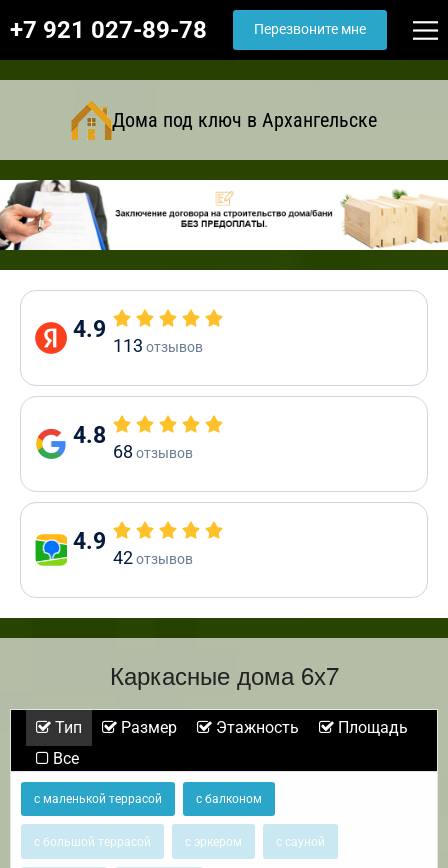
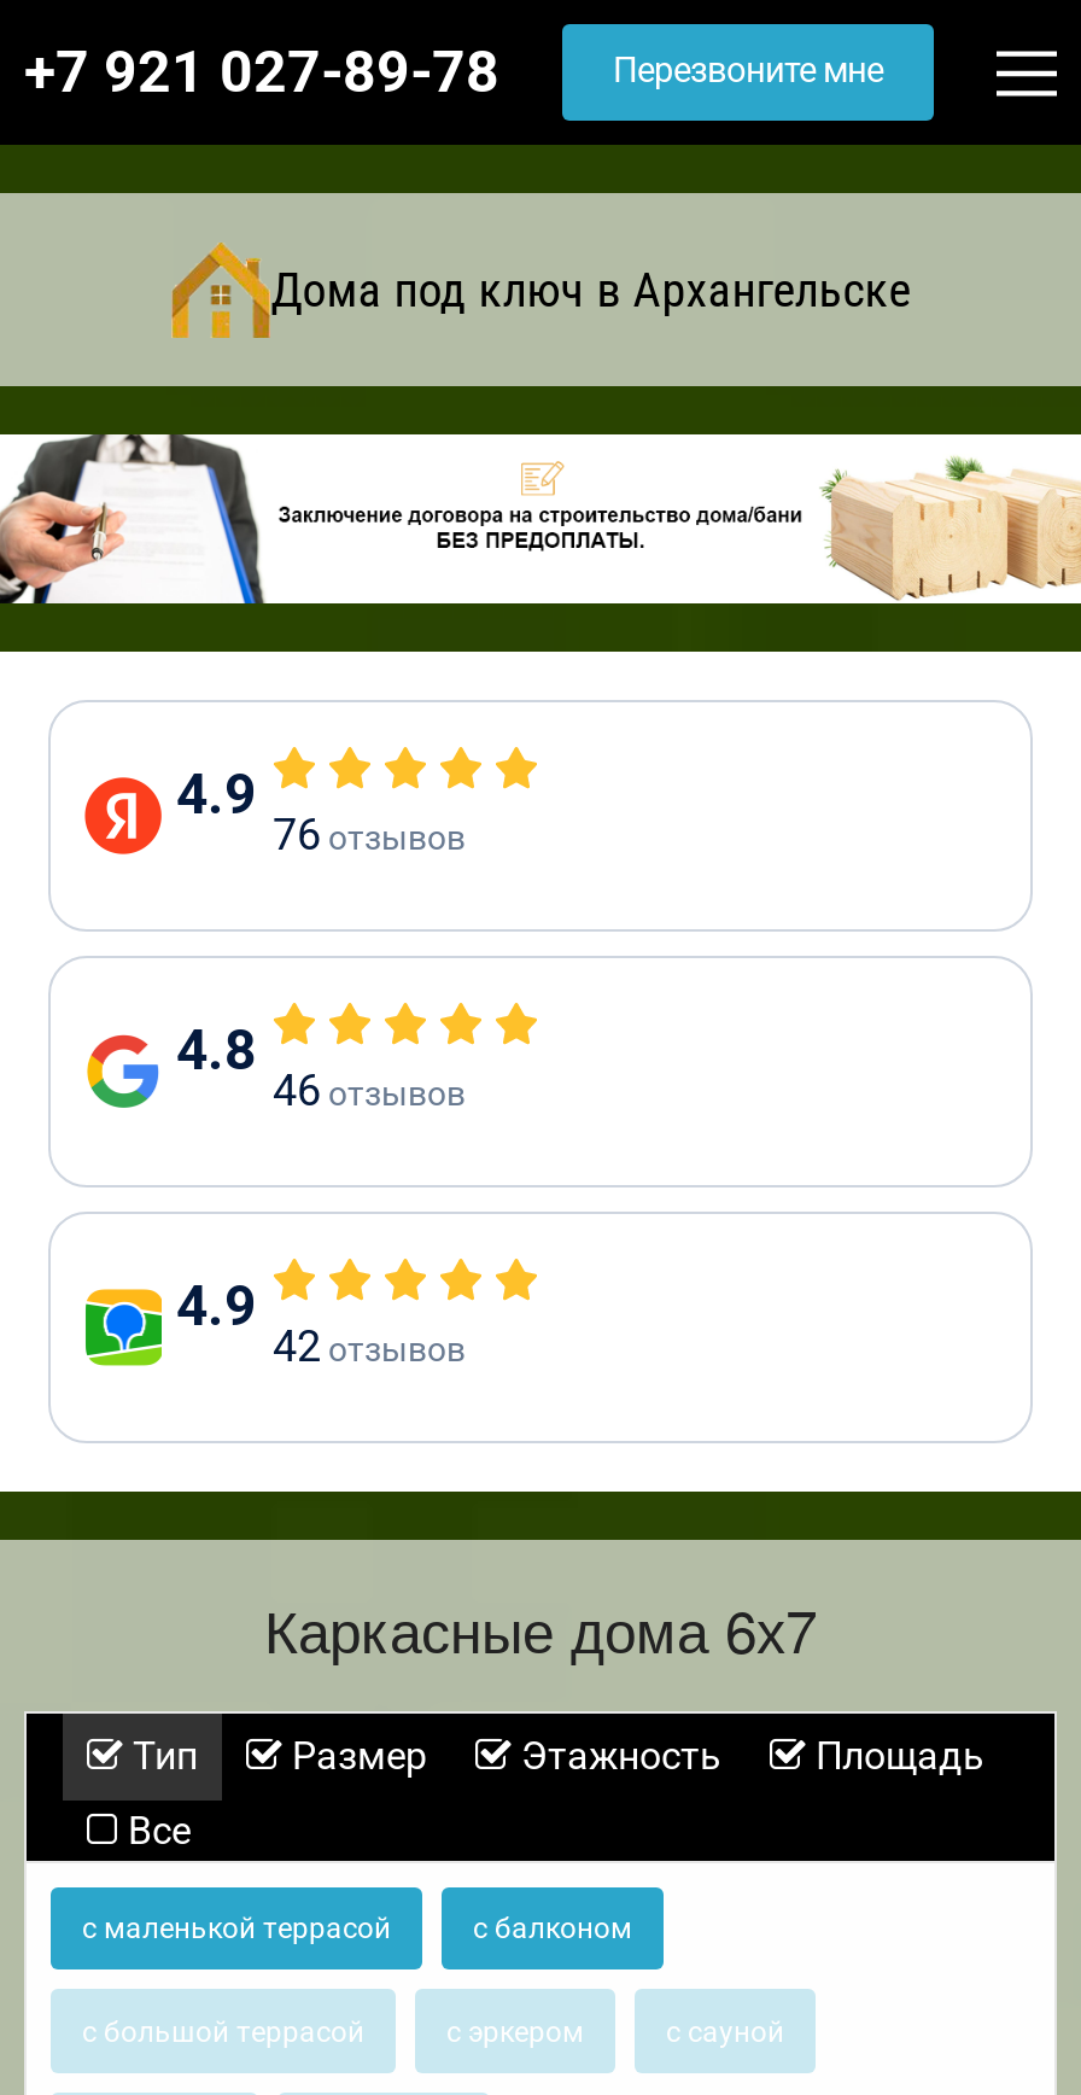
- 113 отзывов
+ 76 отзывов

- 68 отзывов
+ 46 отзывов
